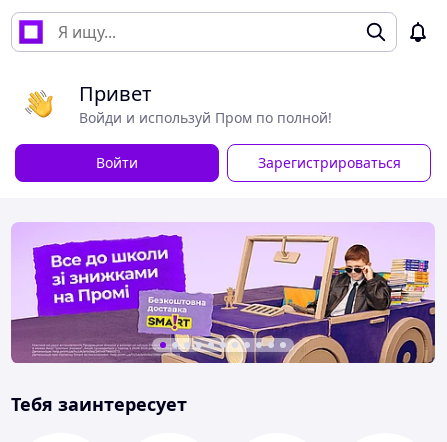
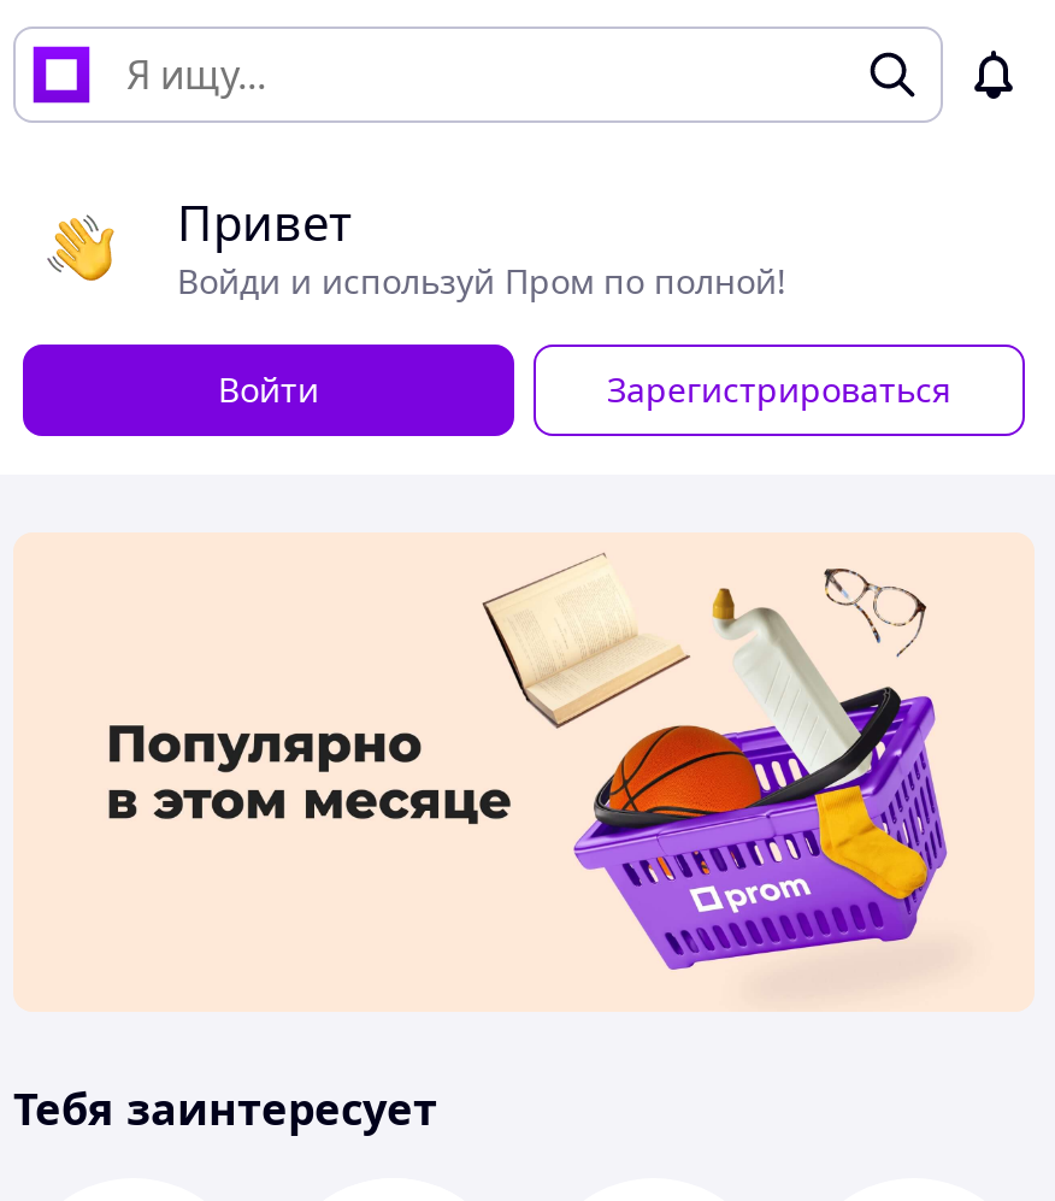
- [image]
+ [image]
